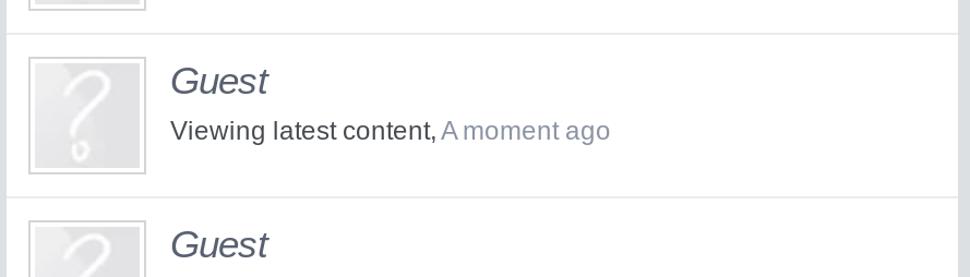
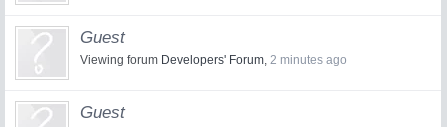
- Viewing latest content, A moment ago
+ Viewing forum Developers' Forum, 2 minutes ago
